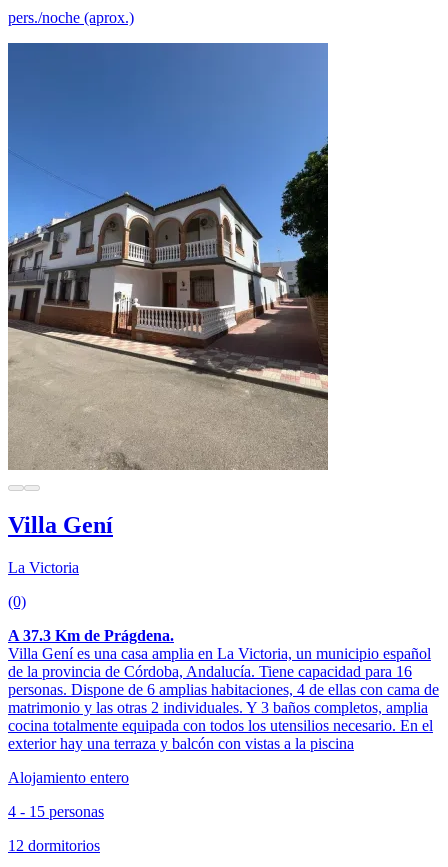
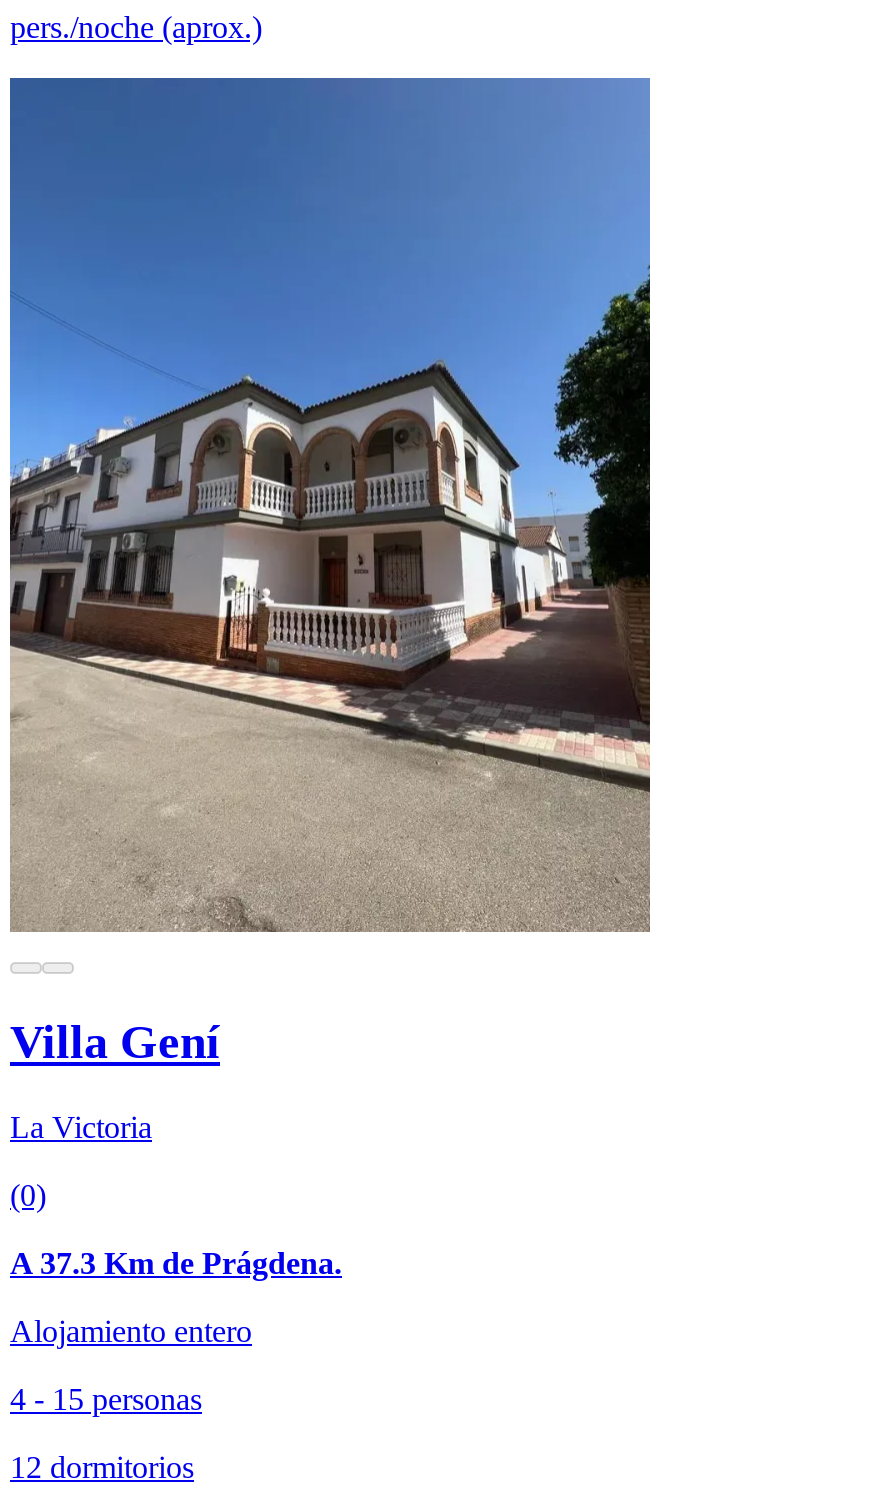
- Villa Gení es una casa amplia en La Victoria, un municipio español
- de la provincia de Córdoba, Andalucía. Tiene capacidad para 16
- personas. Dispone de 6 amplias habitaciones, 4 de ellas con cama de
- matrimonio y las otras 2 individuales. Y 3 baños completos, amplia
- cocina totalmente equipada con todos los utensilios necesario. En el
- exterior hay una terraza y balcón con vistas a la piscina
